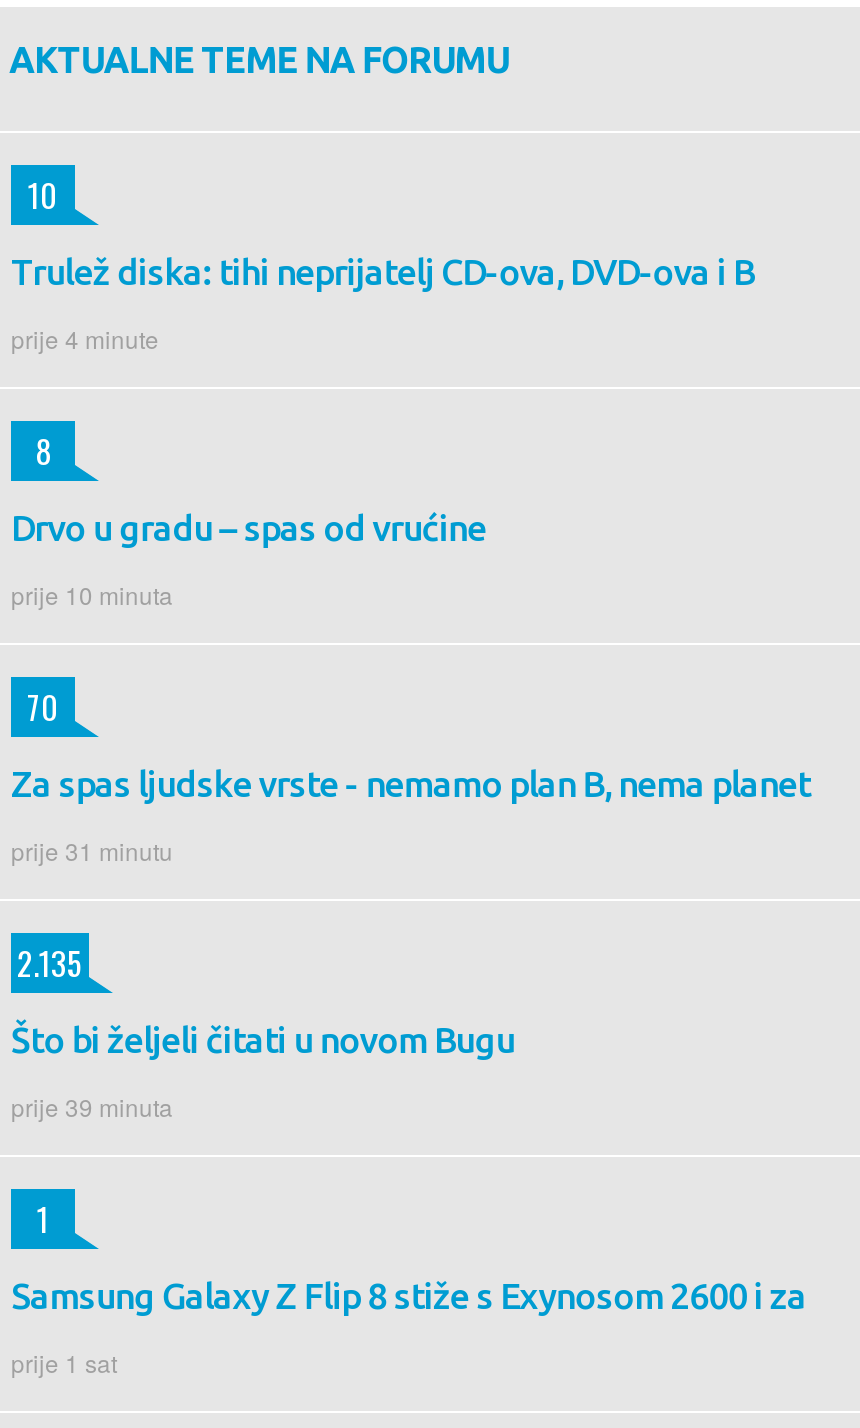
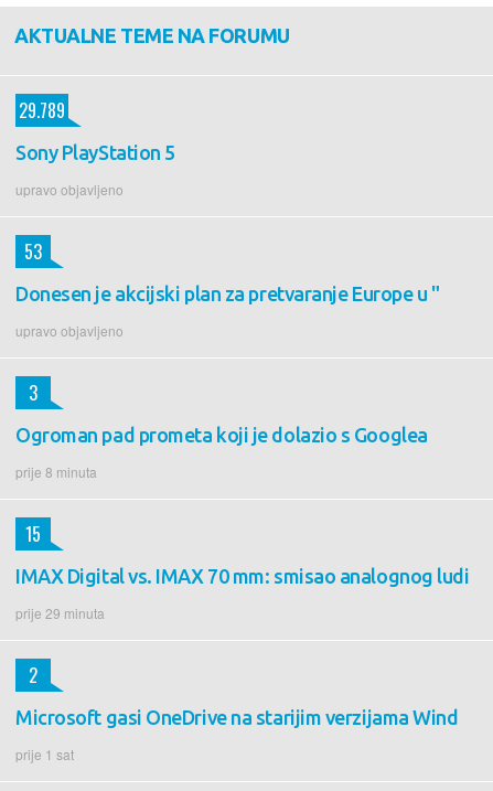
- 10
+ 29.789

- Trulež diska: tihi neprijatelj CD-ova, DVD-ova i B
+ Sony PlayStation 5

- prije 4 minute
+ upravo objavljeno

- 8
+ 53

- Drvo u gradu – spas od vrućine
+ Donesen je akcijski plan za pretvaranje Europe u "

- prije 10 minuta
+ upravo objavljeno

- 70
+ 3

- Za spas ljudske vrste - nemamo plan B, nema planet
+ Ogroman pad prometa koji je dolazio s Googlea

- prije 31 minutu
+ prije 8 minuta

- 2.135
+ 15

- Što bi željeli čitati u novom Bugu
+ IMAX Digital vs. IMAX 70 mm: smisao analognog ludi

- prije 39 minuta
+ prije 29 minuta

- 1
+ 2

- Samsung Galaxy Z Flip 8 stiže s Exynosom 2600 i za
+ Microsoft gasi OneDrive na starijim verzijama Wind
